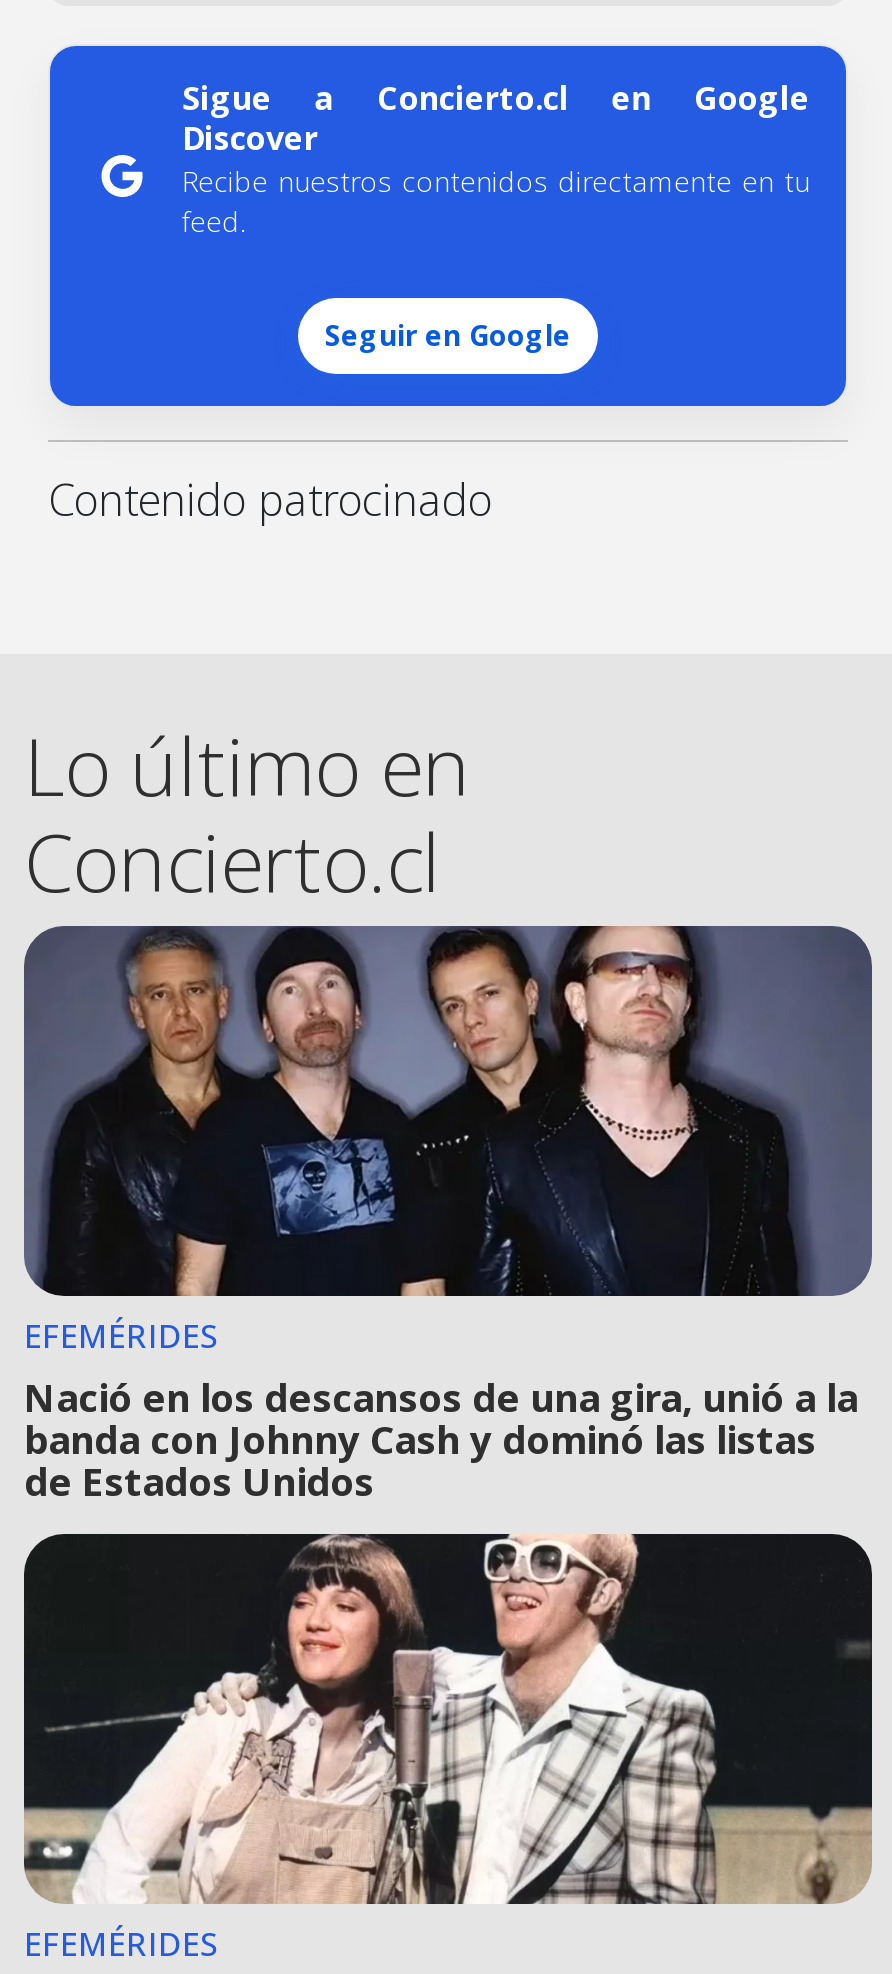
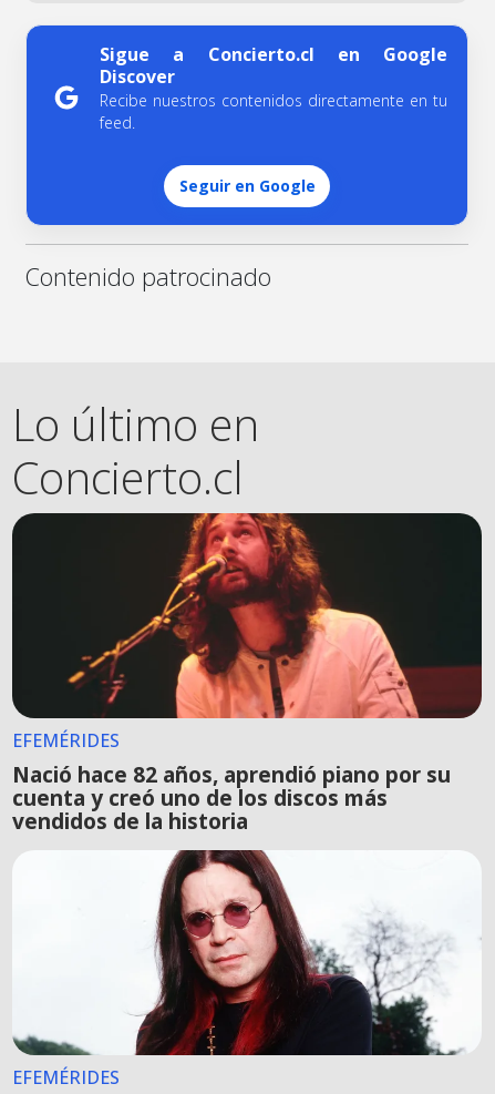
- [image]
- Nació en los descansos de una gira, unió a la
- banda con Johnny Cash y dominó las listas
- de Estados Unidos
+ [image]
+ Nació hace 82 años, aprendió piano por su
+ cuenta y creó uno de los discos más
+ vendidos de la historia

- [image]
+ [image]
